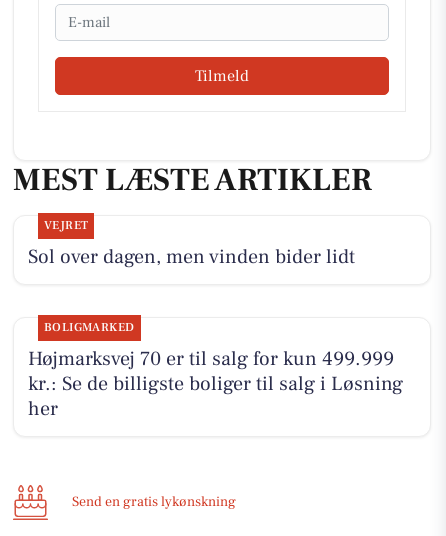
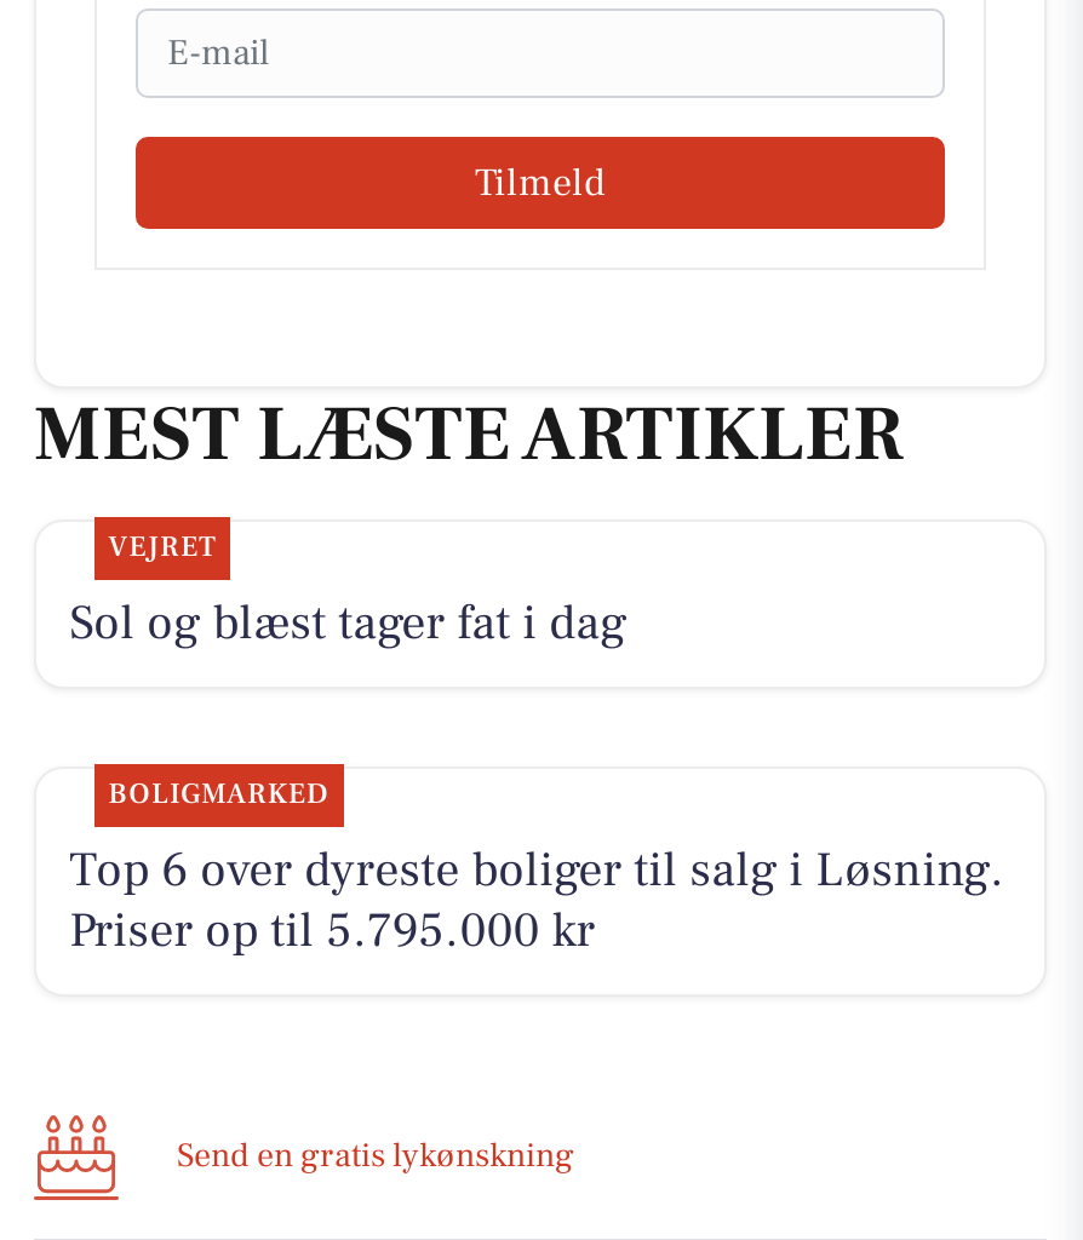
- Sol over dagen, men vinden bider lidt
+ Sol og blæst tager fat i dag

- Højmarksvej 70 er til salg for kun 499.999
- kr.: Se de billigste boliger til salg i Løsning
- her
+ Top 6 over dyreste boliger til salg i Løsning.
+ Priser op til 5.795.000 kr
